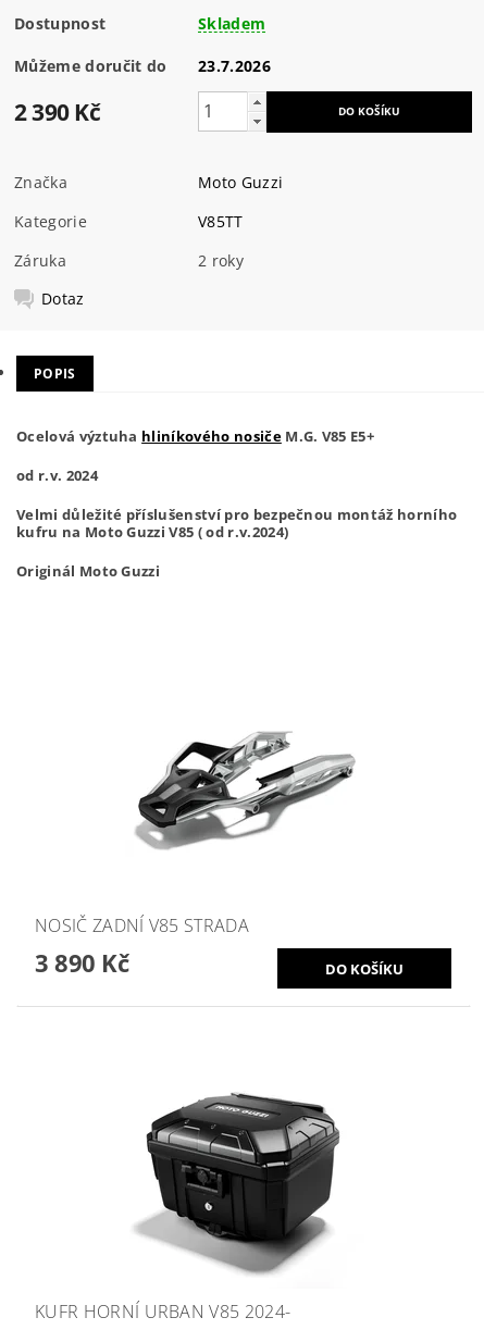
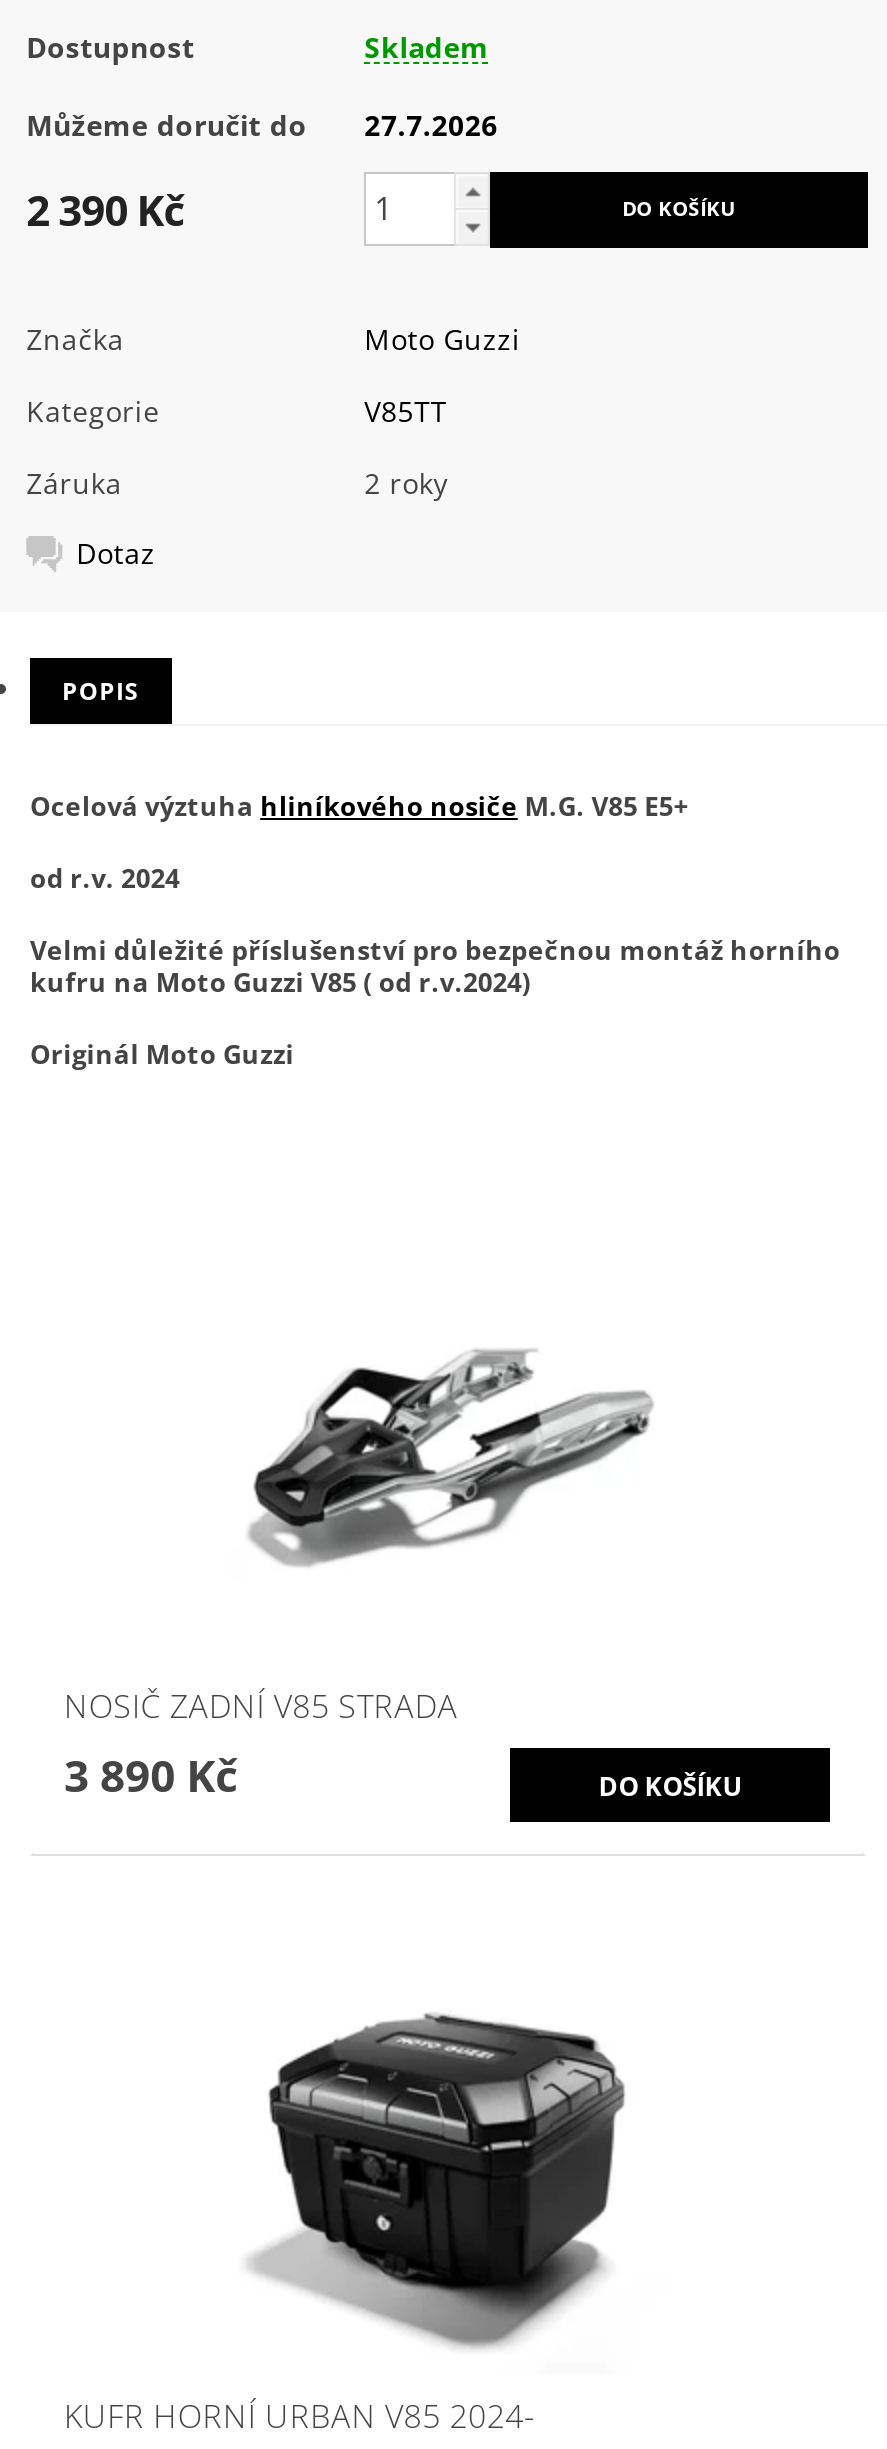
- Můžeme doručit do 23.7.2026
+ Můžeme doručit do 27.7.2026
